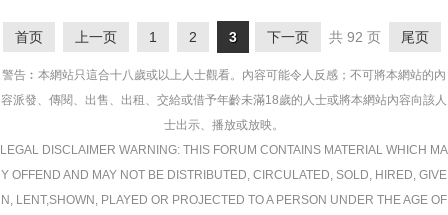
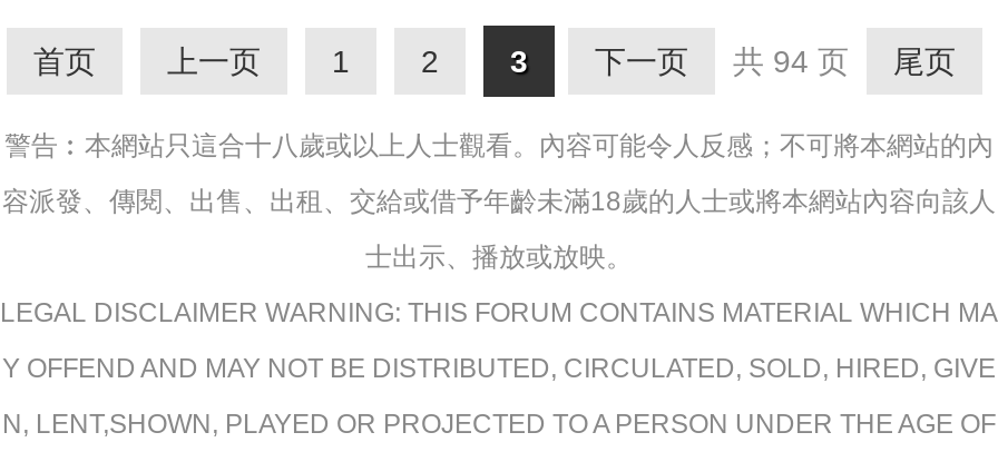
- 首页 上一页 1 2 3 下一页 共 92 页 尾页
+ 首页 上一页 1 2 3 下一页 共 94 页 尾页
